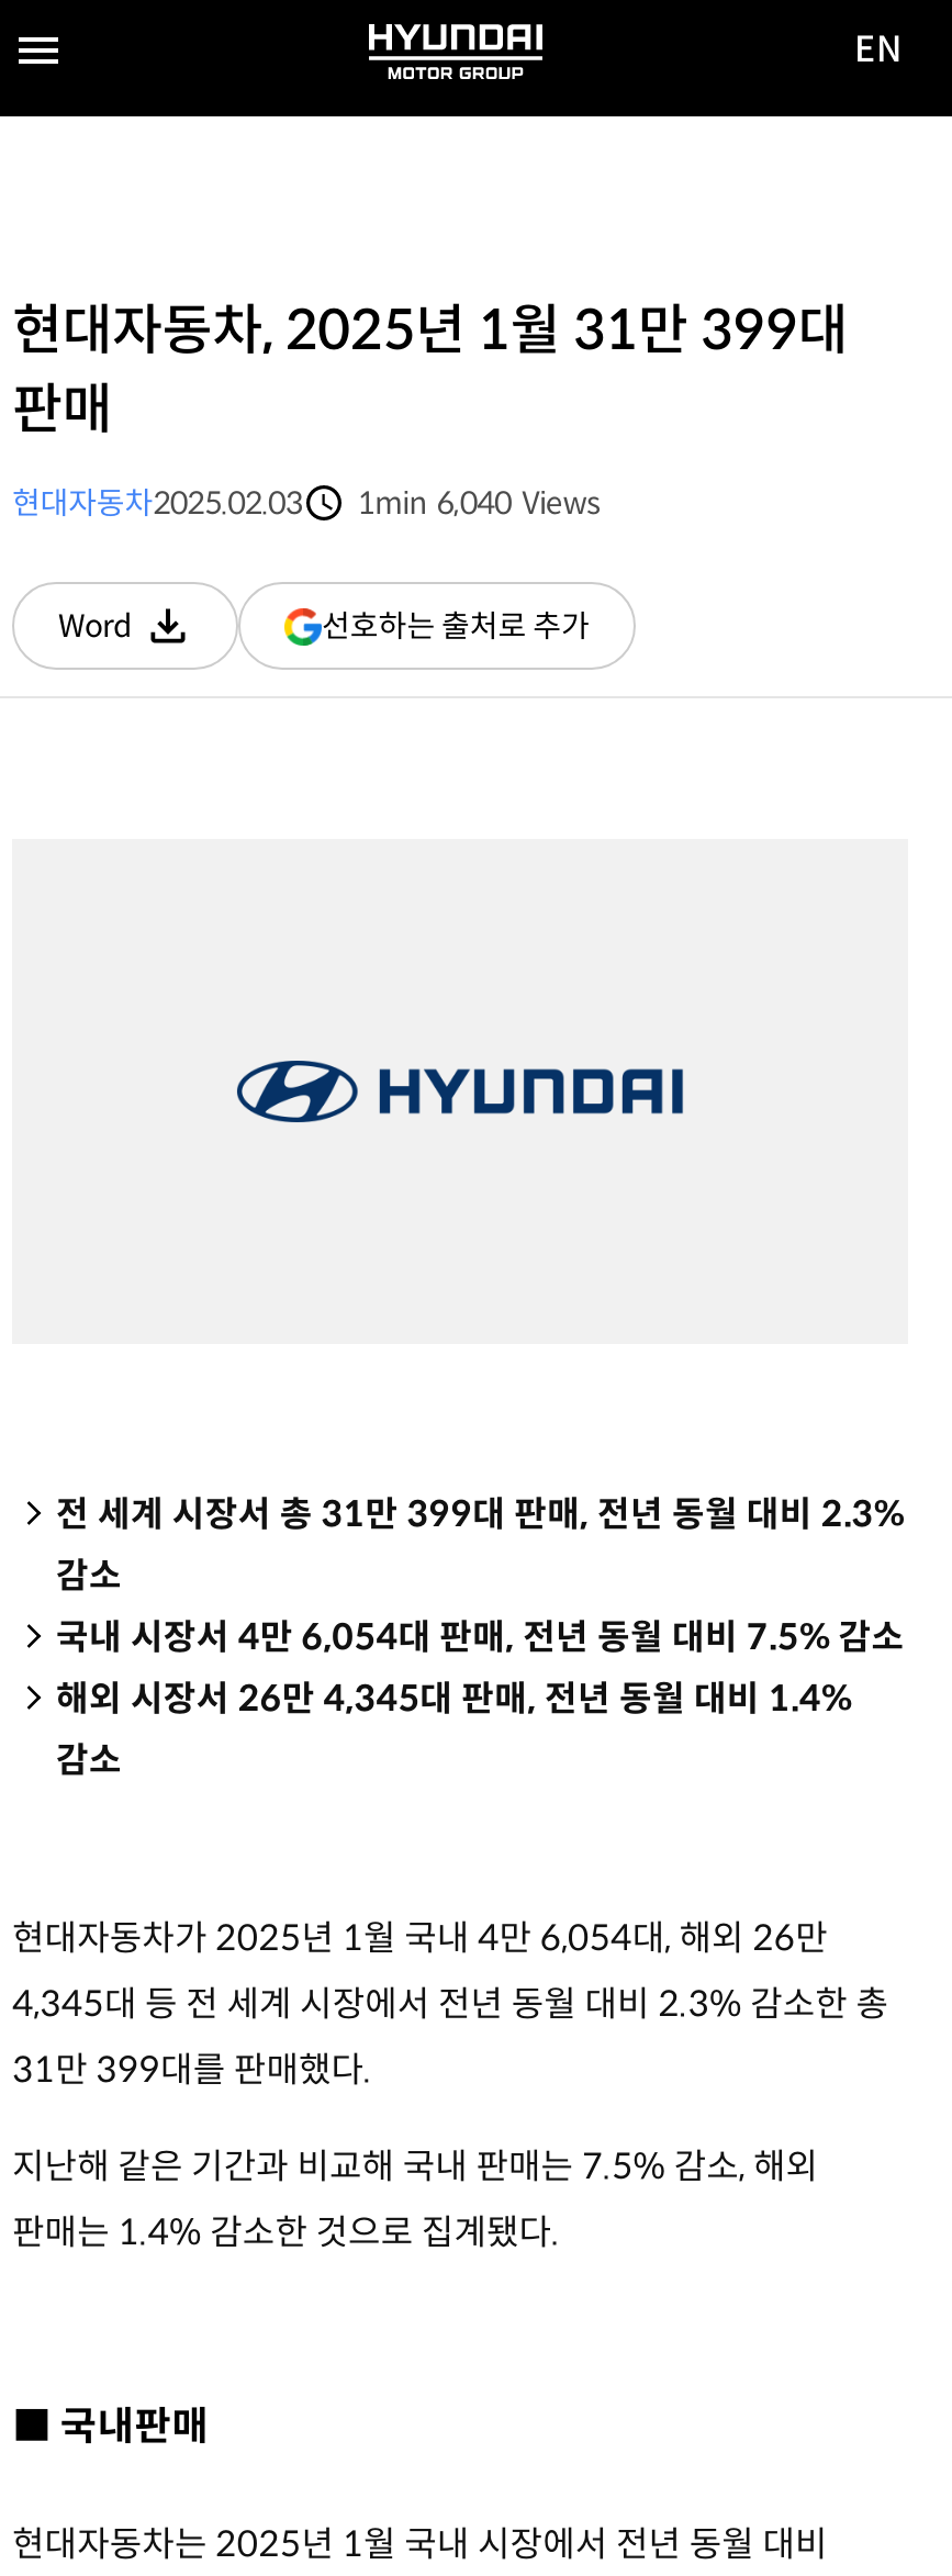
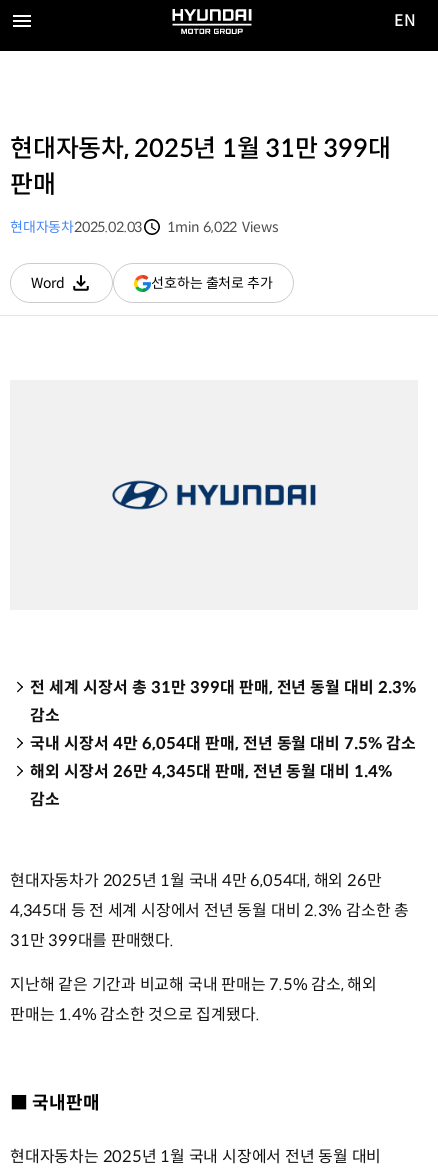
- 현대자동차2025.02.03 1min 6,040 Views
+ 현대자동차2025.02.03 1min 6,022 Views
